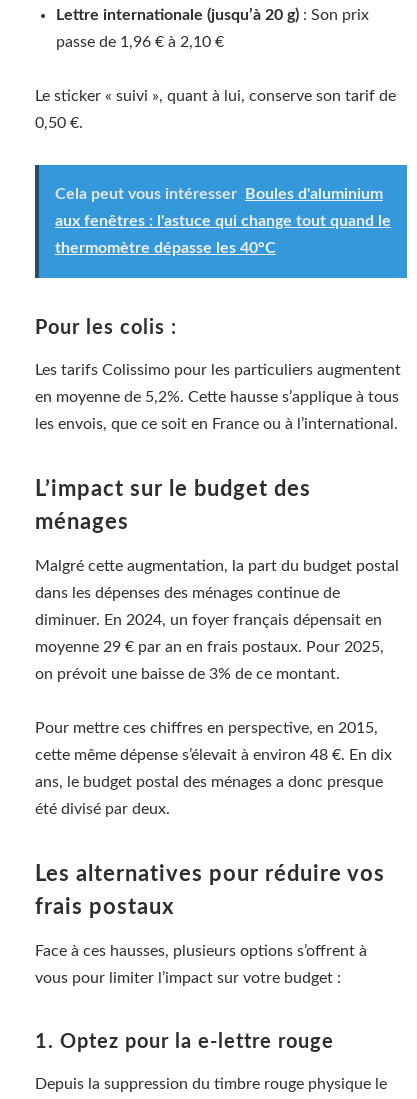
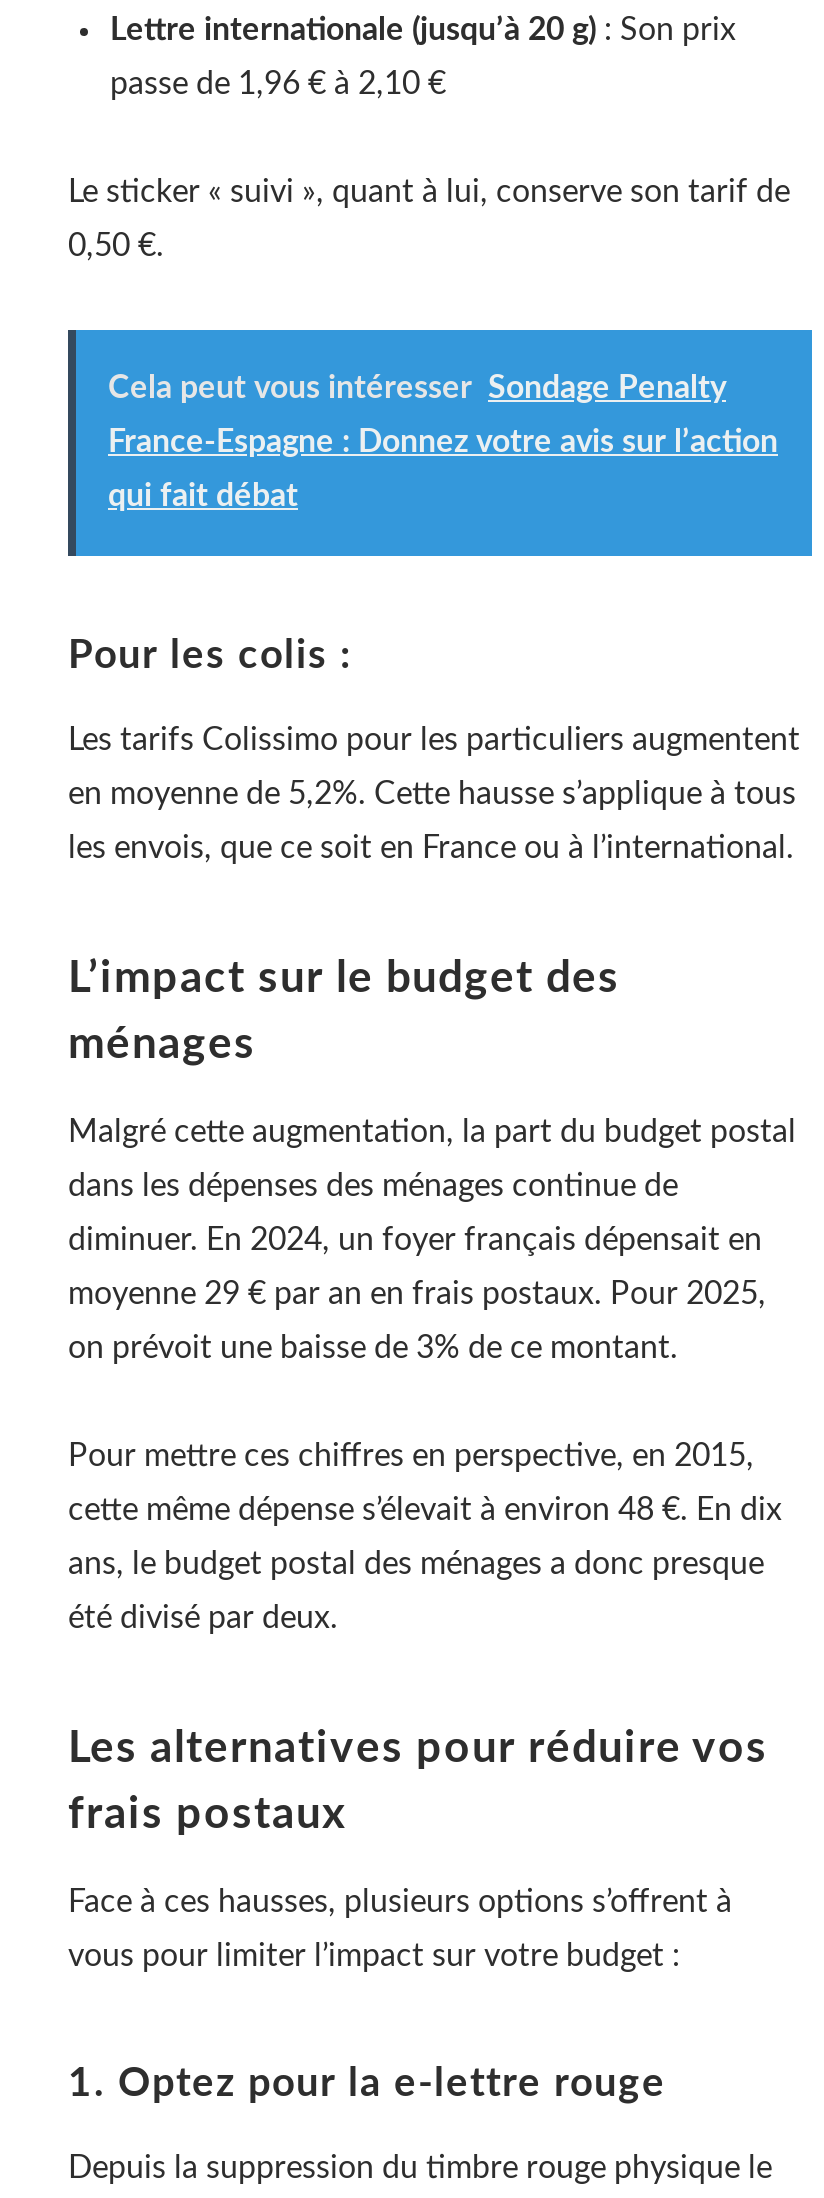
- Cela peut vous intéresser Boules d'aluminium
+ Cela peut vous intéresser Sondage Penalty

- aux fenêtres : l'astuce qui change tout quand le
+ France-Espagne : Donnez votre avis sur l’action

- thermomètre dépasse les 40°C
+ qui fait débat
